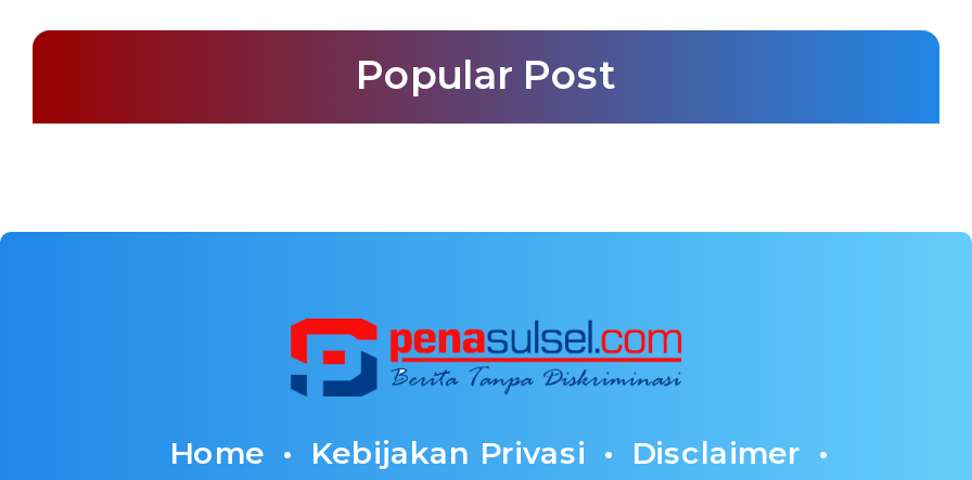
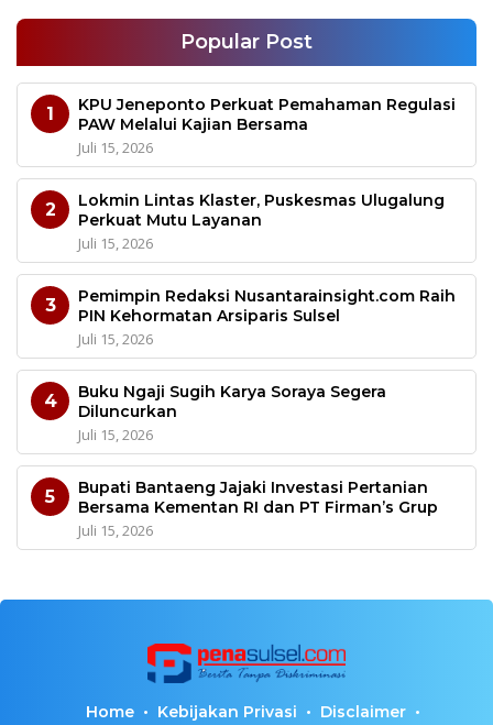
+ 1
+ KPU Jeneponto Perkuat Pemahaman Regulasi
+ PAW Melalui Kajian Bersama
+ Juli 15, 2026
+ 2
+ Lokmin Lintas Klaster, Puskesmas Ulugalung
+ Perkuat Mutu Layanan
+ Juli 15, 2026
+ 3
+ Pemimpin Redaksi Nusantarainsight.com Raih
+ PIN Kehormatan Arsiparis Sulsel
+ Juli 15, 2026
+ 4
+ Buku Ngaji Sugih Karya Soraya Segera
+ Diluncurkan
+ Juli 15, 2026
+ 5
+ Bupati Bantaeng Jajaki Investasi Pertanian
+ Bersama Kementan RI dan PT Firman’s Grup
+ Juli 15, 2026
